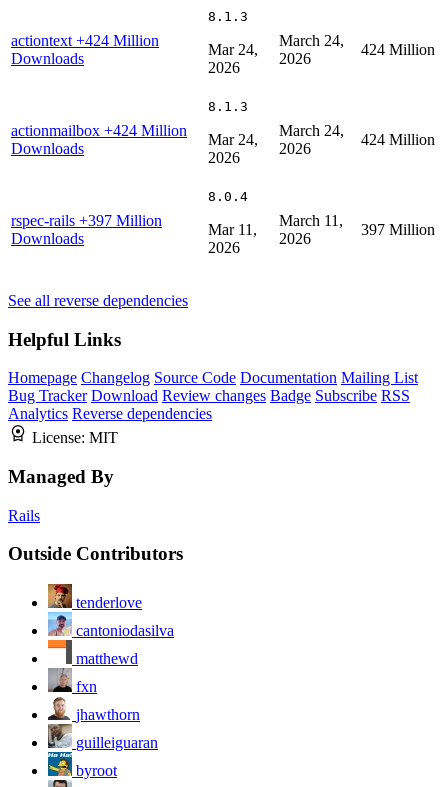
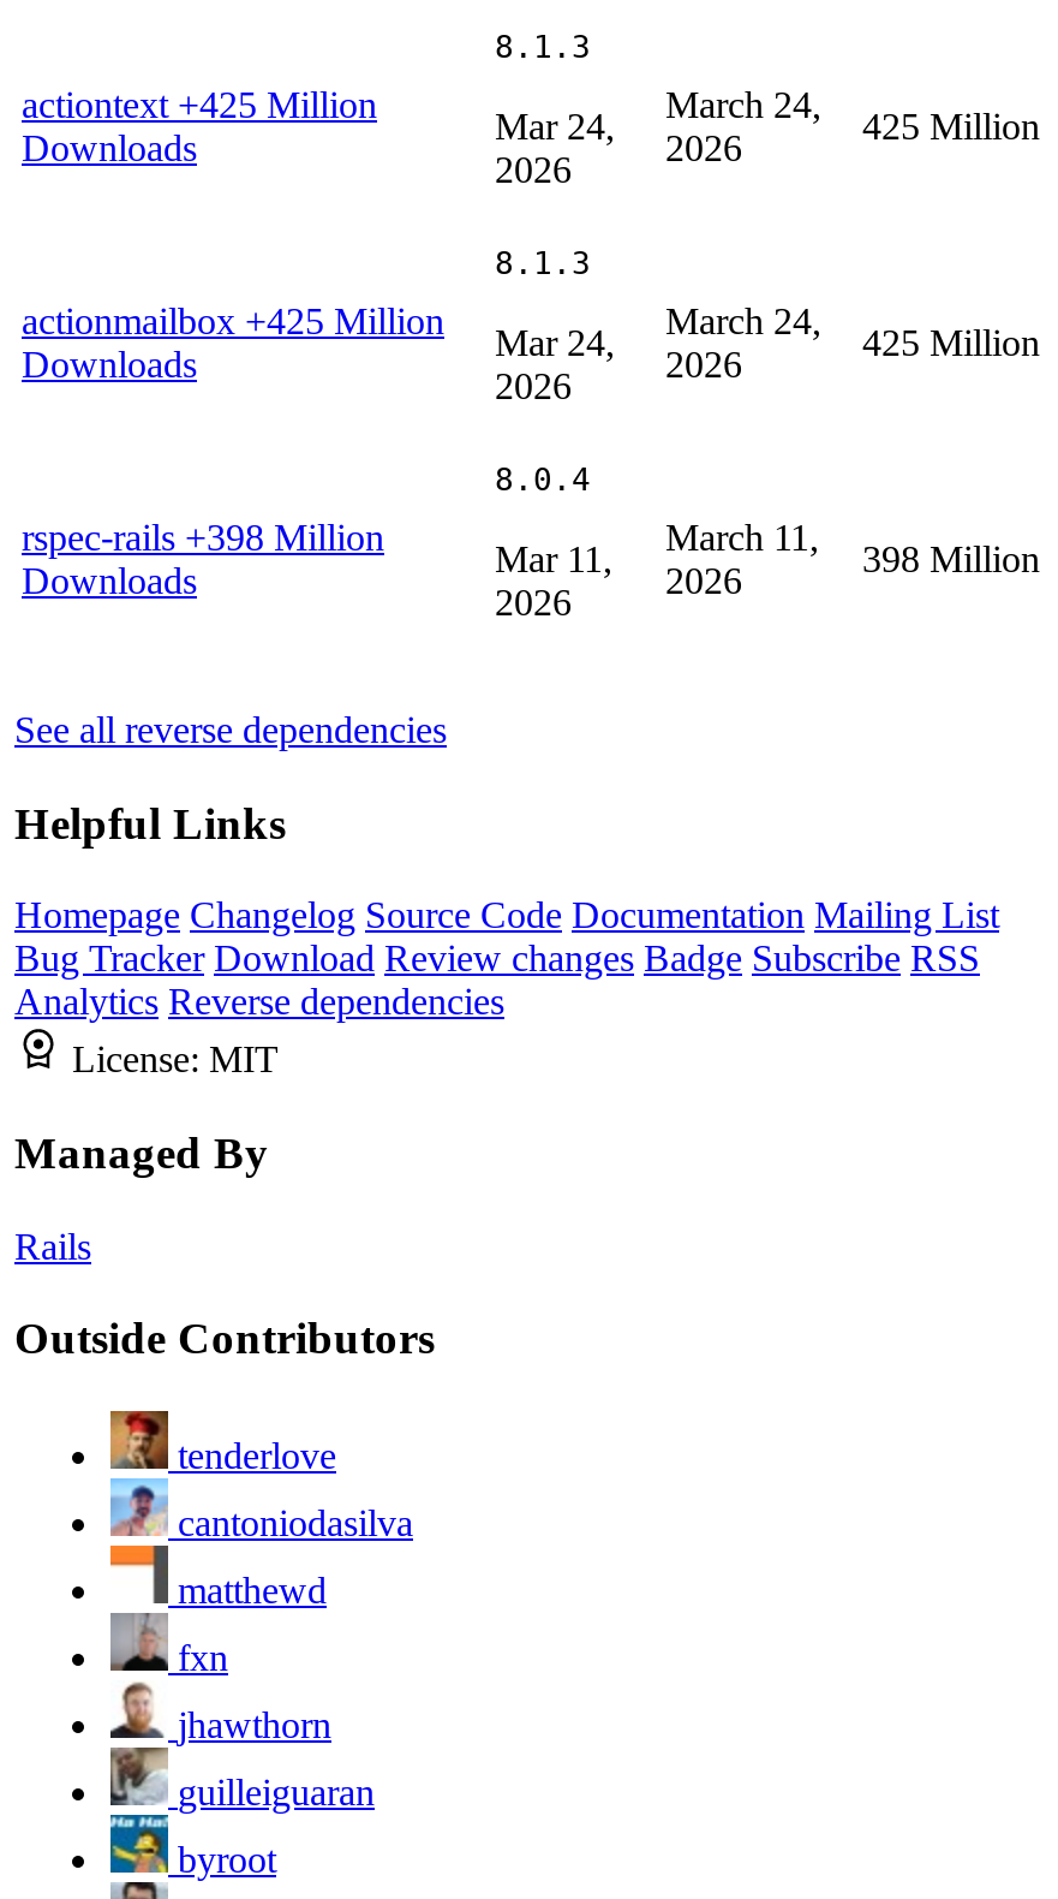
- actiontext +424 Million
+ actiontext +425 Million

- 424 Million
+ 425 Million

- actionmailbox +424 Million
+ actionmailbox +425 Million

- 424 Million
+ 425 Million

- rspec-rails +397 Million
+ rspec-rails +398 Million

- 397 Million
+ 398 Million
